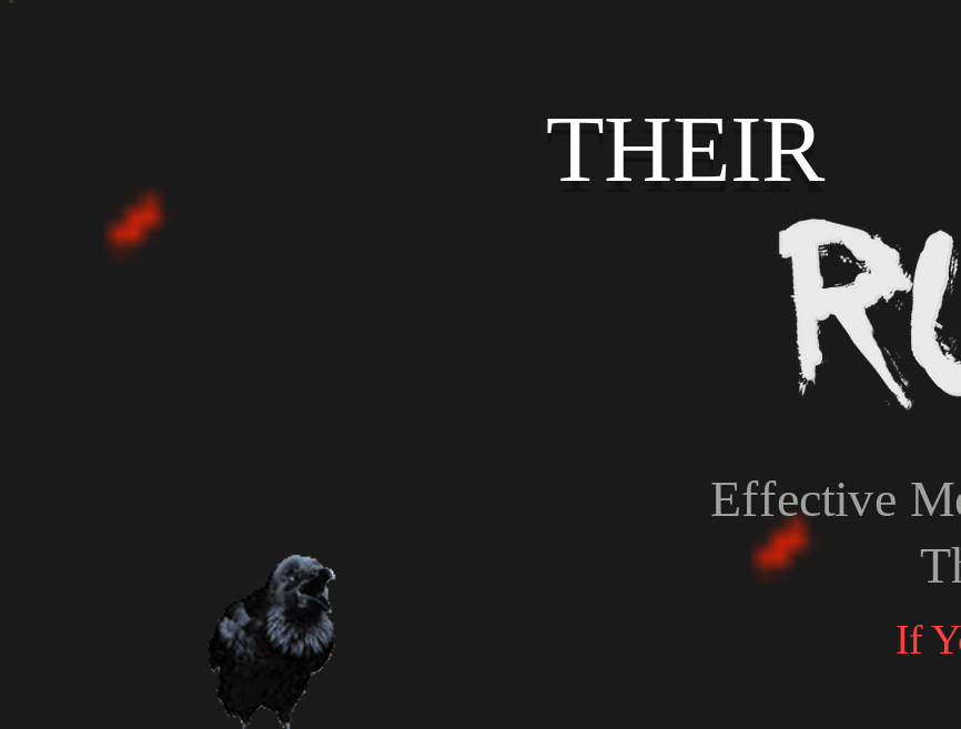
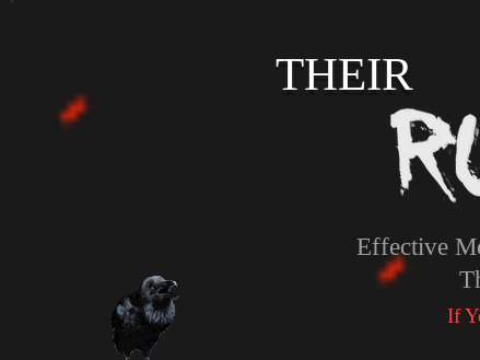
- [image]
+ [image]
